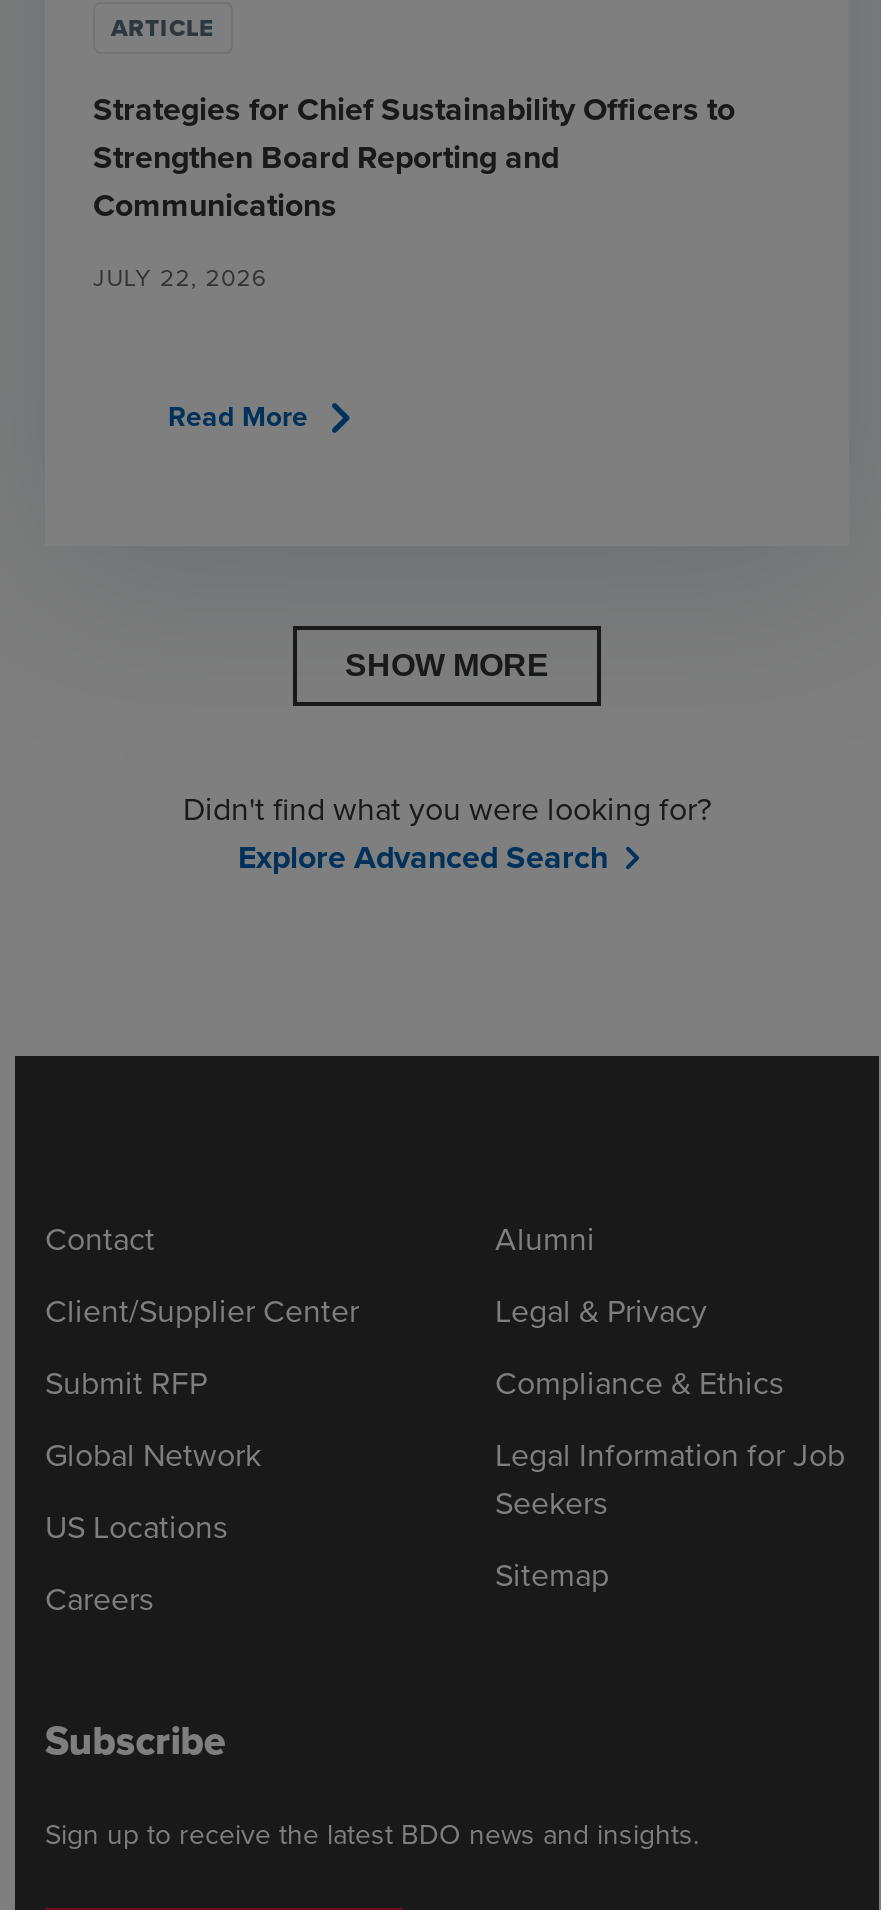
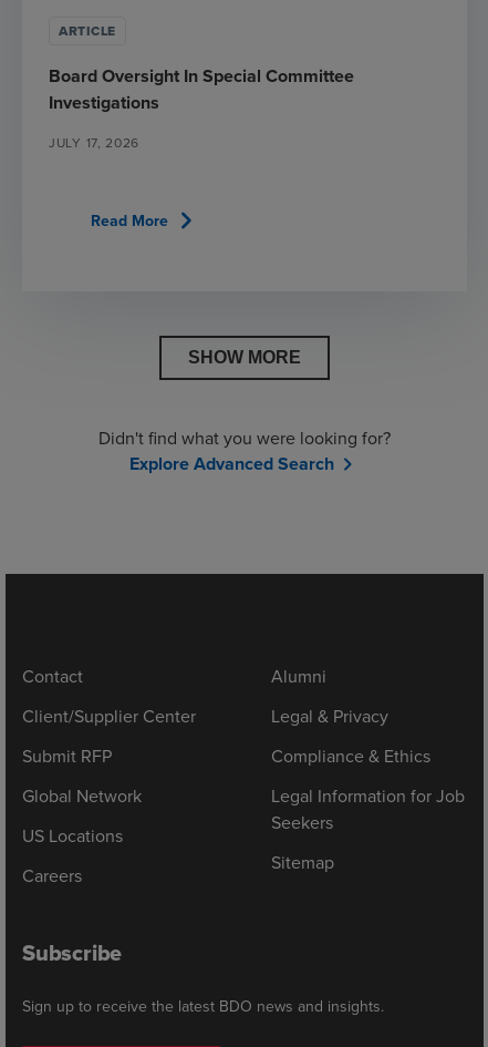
- Strategies for Chief Sustainability Officers to
- Strengthen Board Reporting and
- Communications
+ Board Oversight In Special Committee
+ Investigations

- JULY 22, 2026
+ JULY 17, 2026
